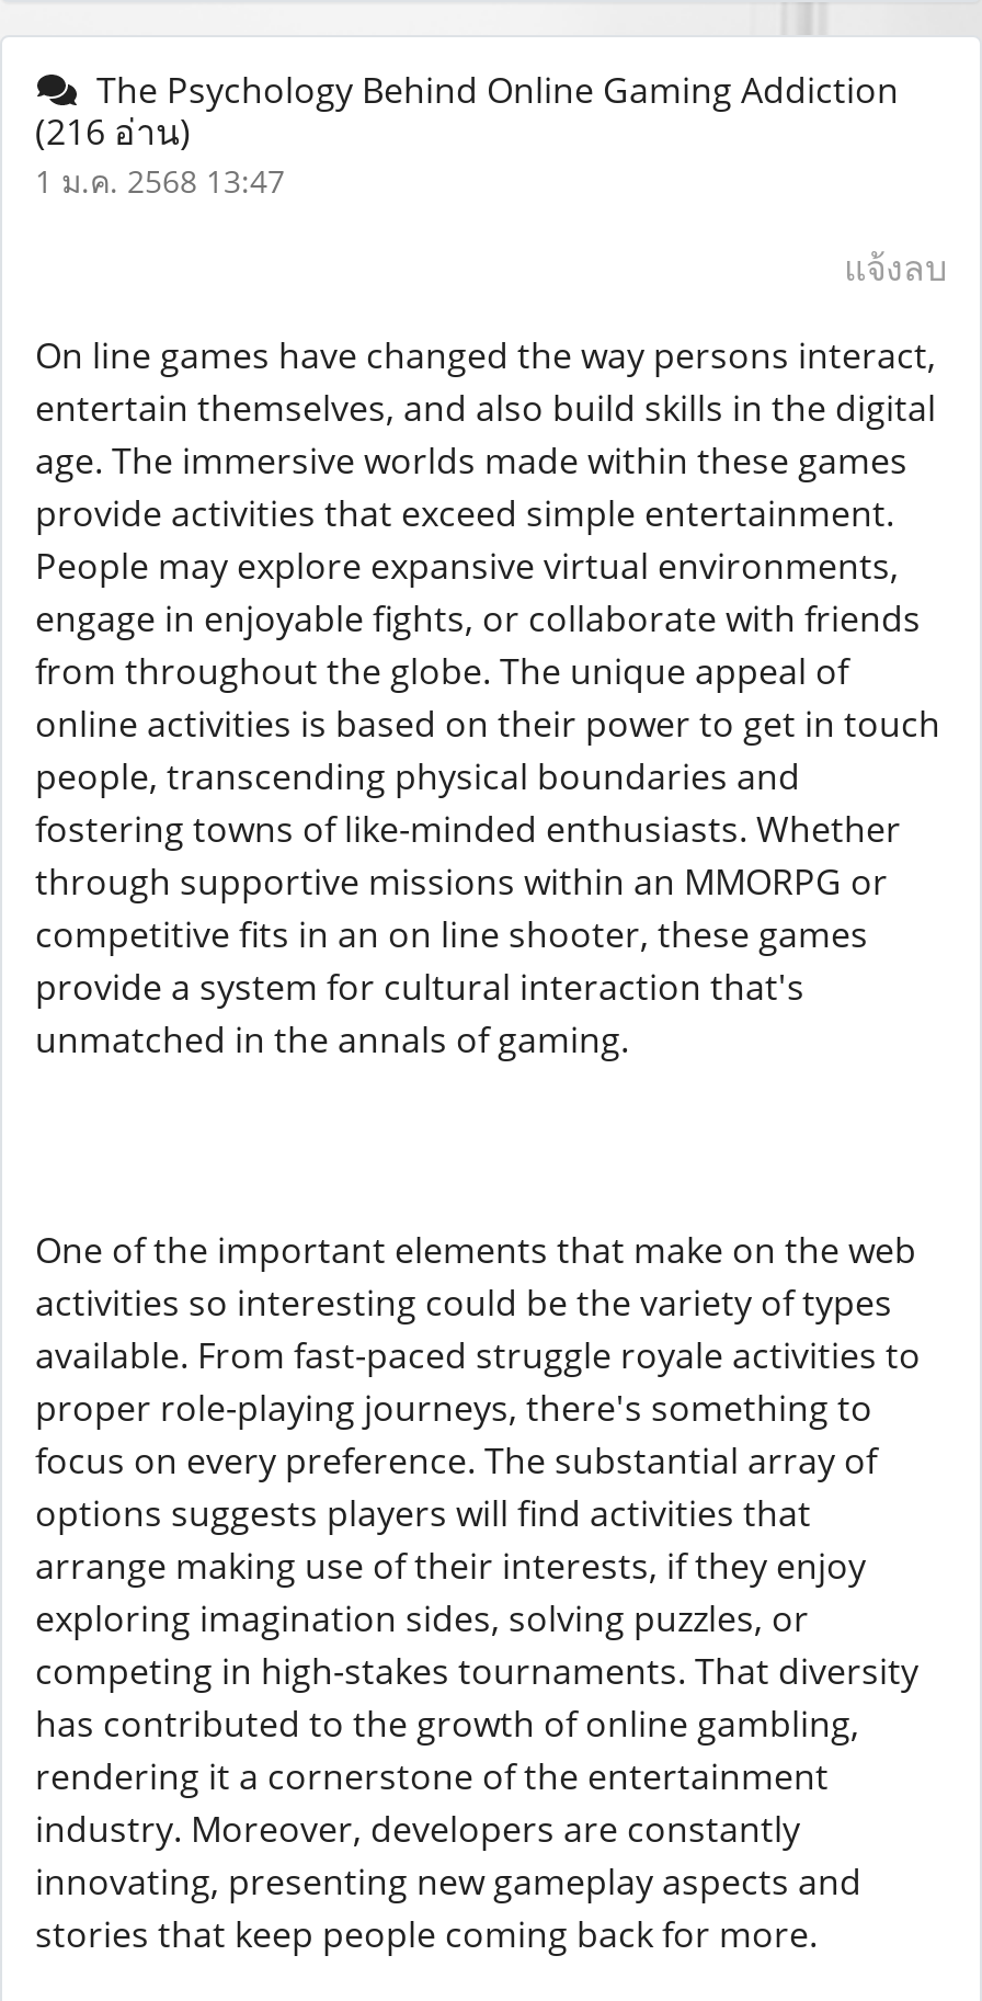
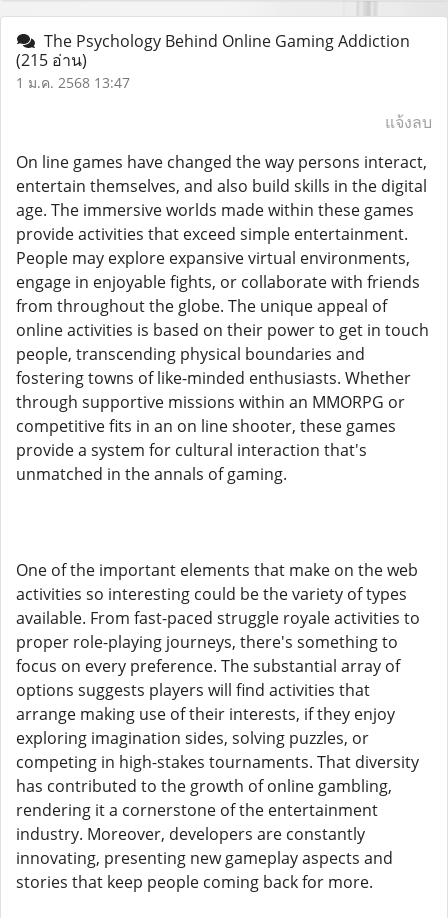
- (216 อ่าน)
+ (215 อ่าน)
